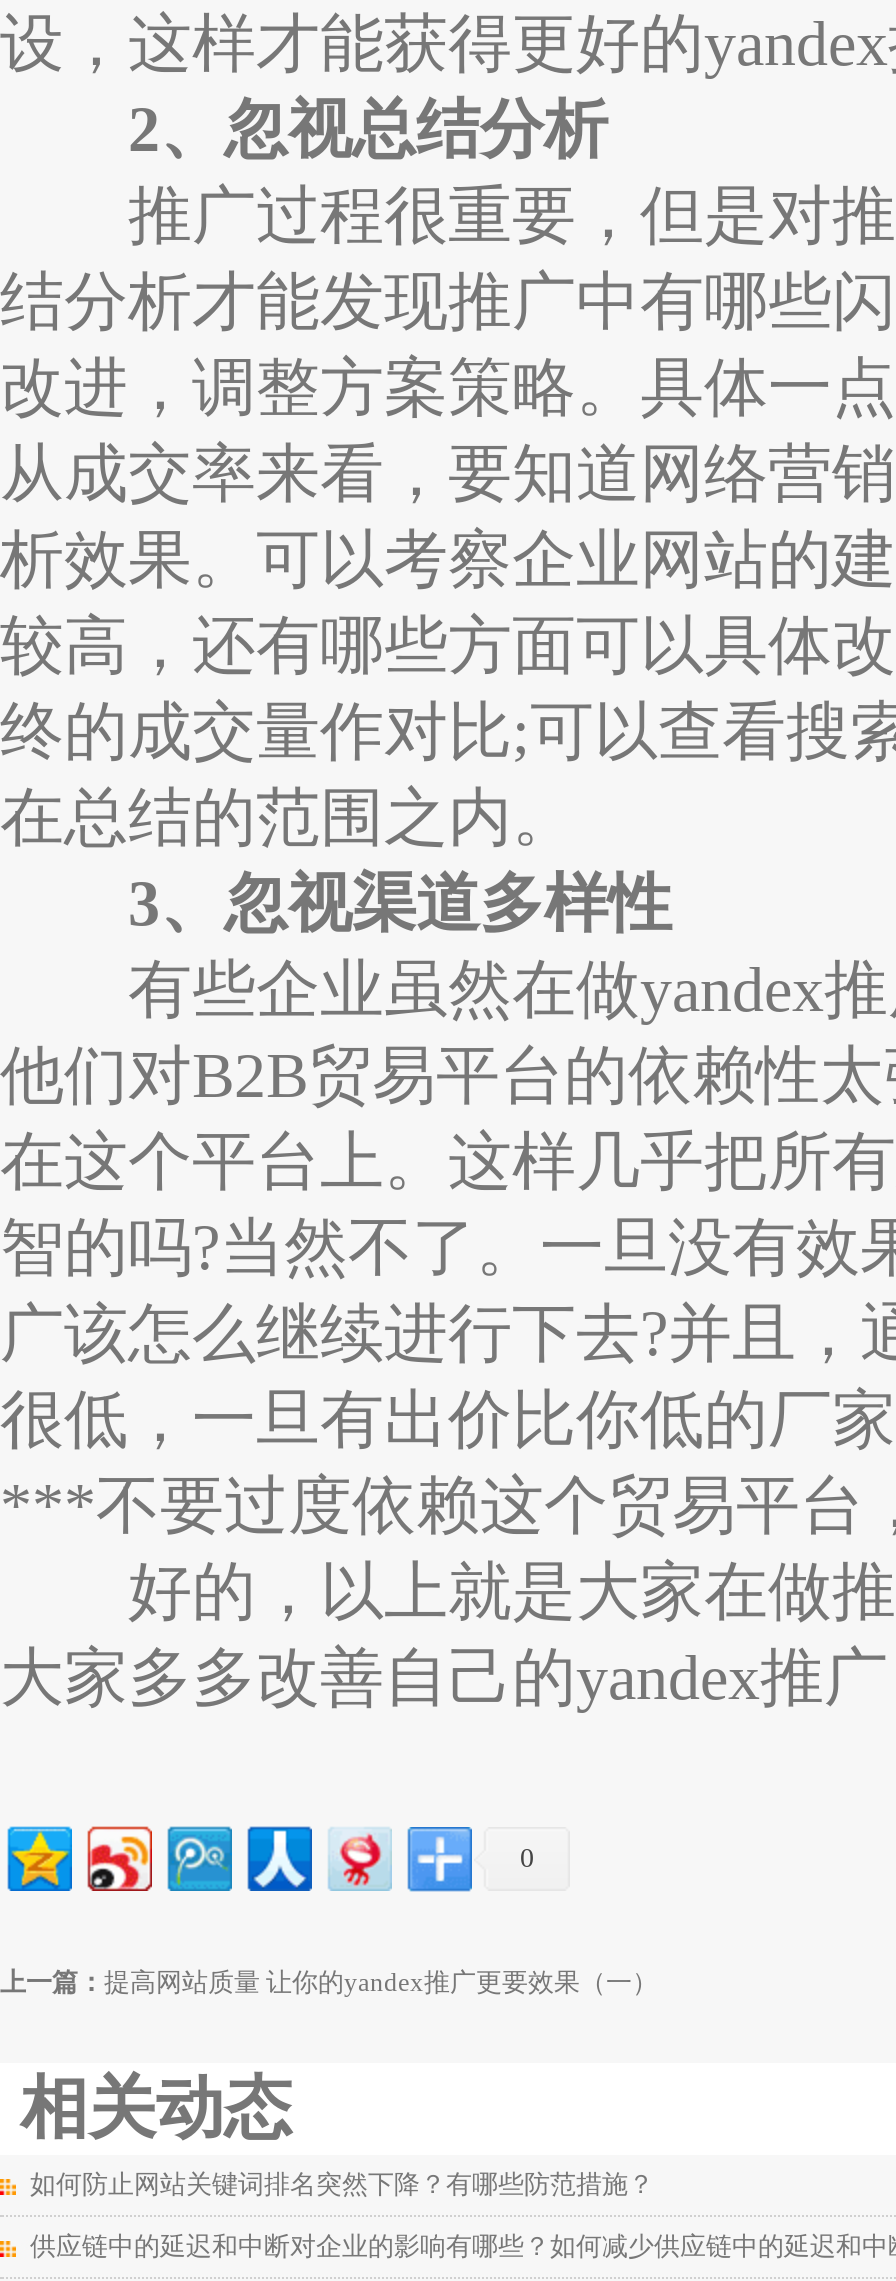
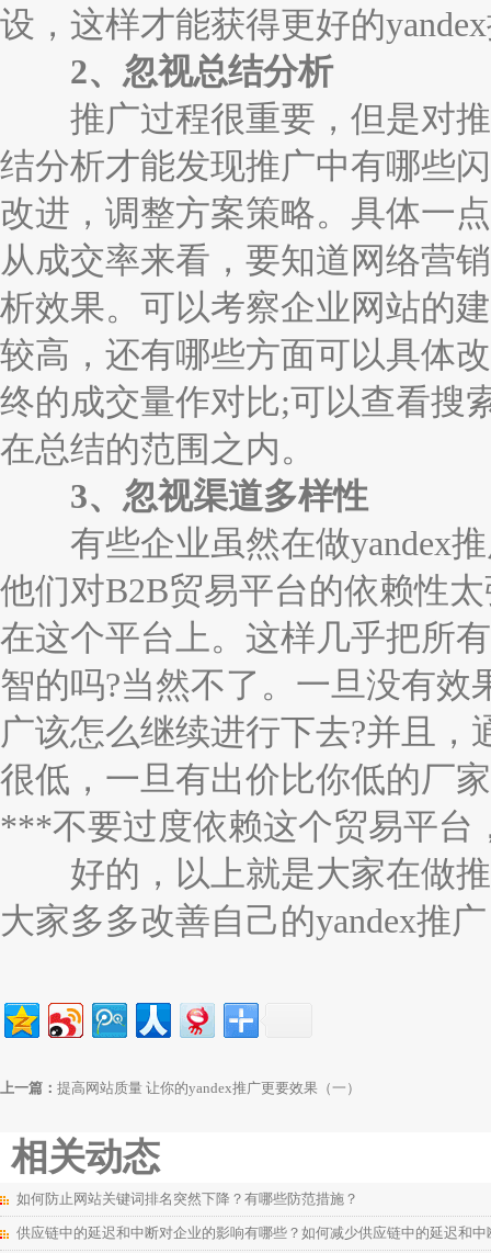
- 0
